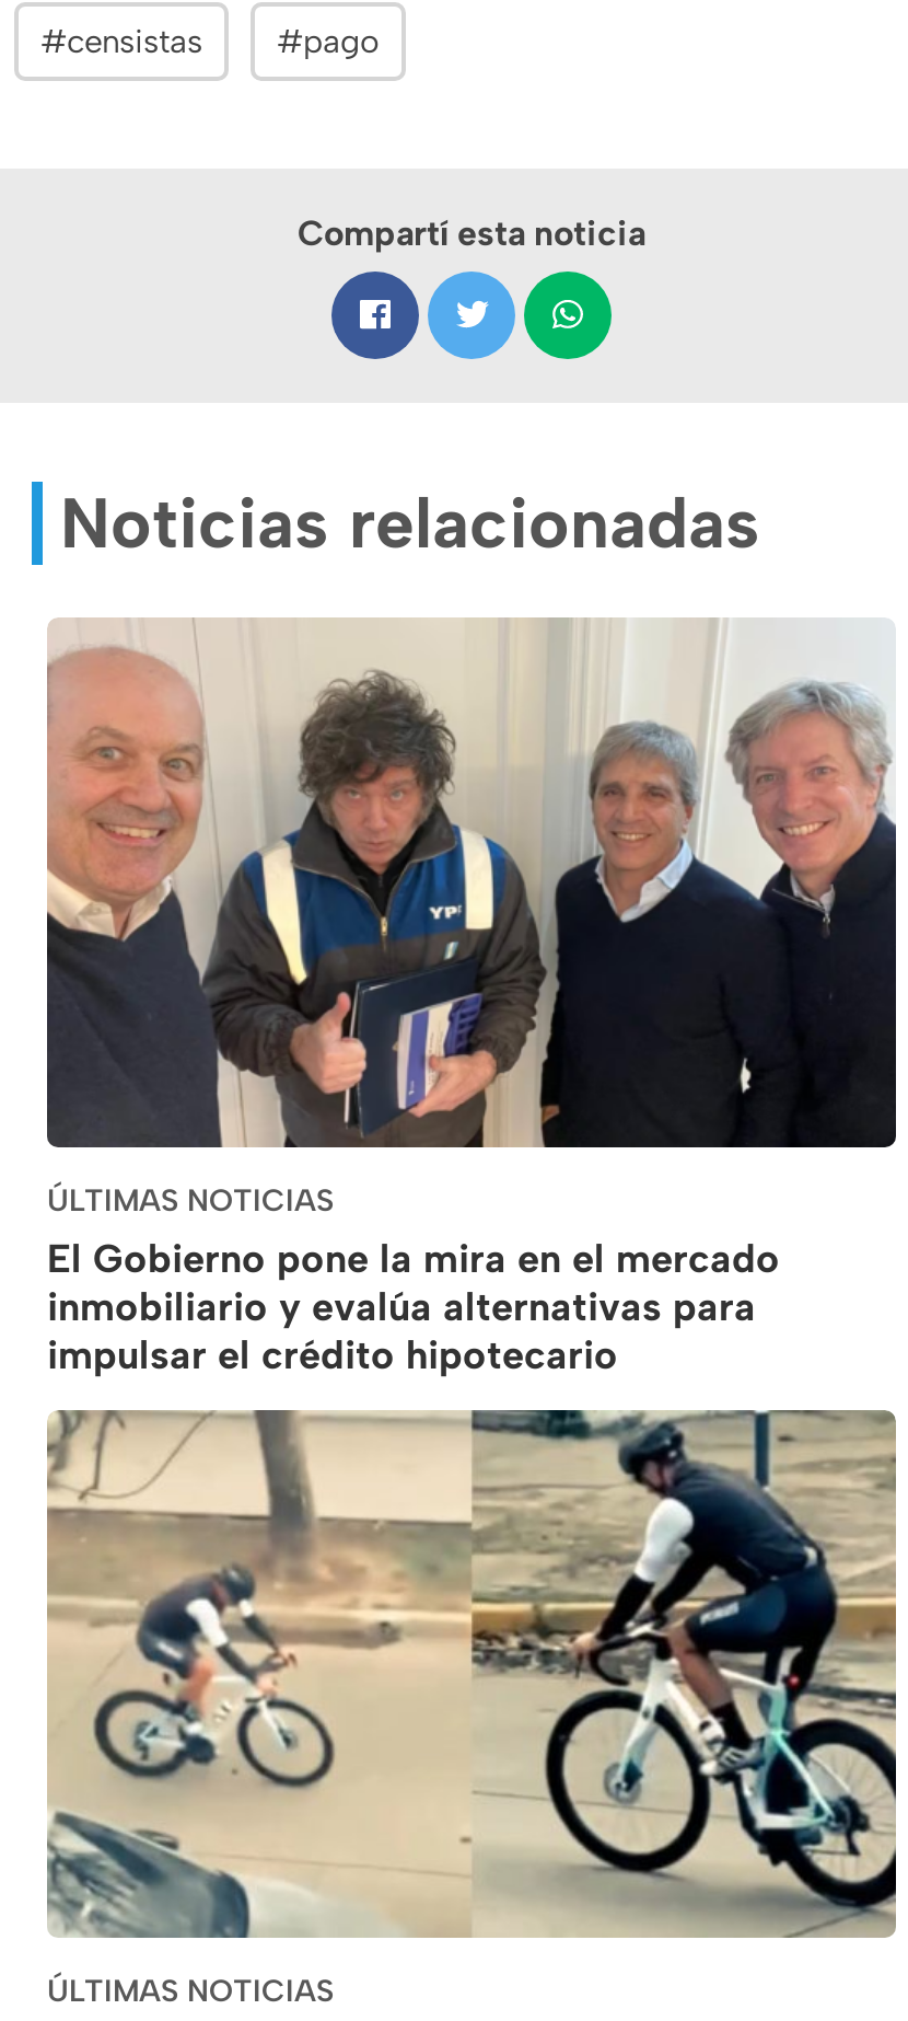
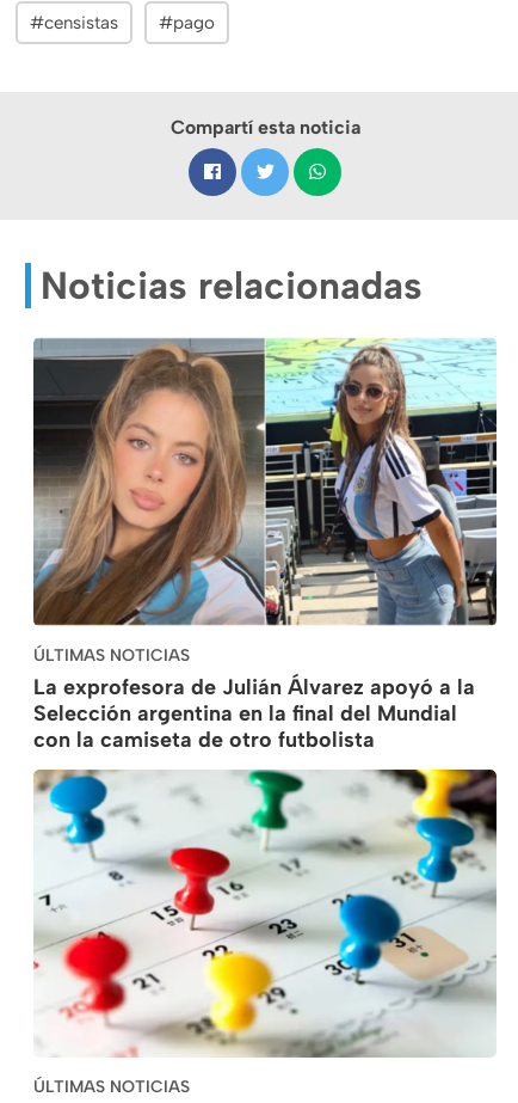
- [image]
- El Gobierno pone la mira en el mercado
- inmobiliario y evalúa alternativas para
- impulsar el crédito hipotecario
+ [image]
+ La exprofesora de Julián Álvarez apoyó a la
+ Selección argentina en la final del Mundial
+ con la camiseta de otro futbolista

- [image]
+ [image]
